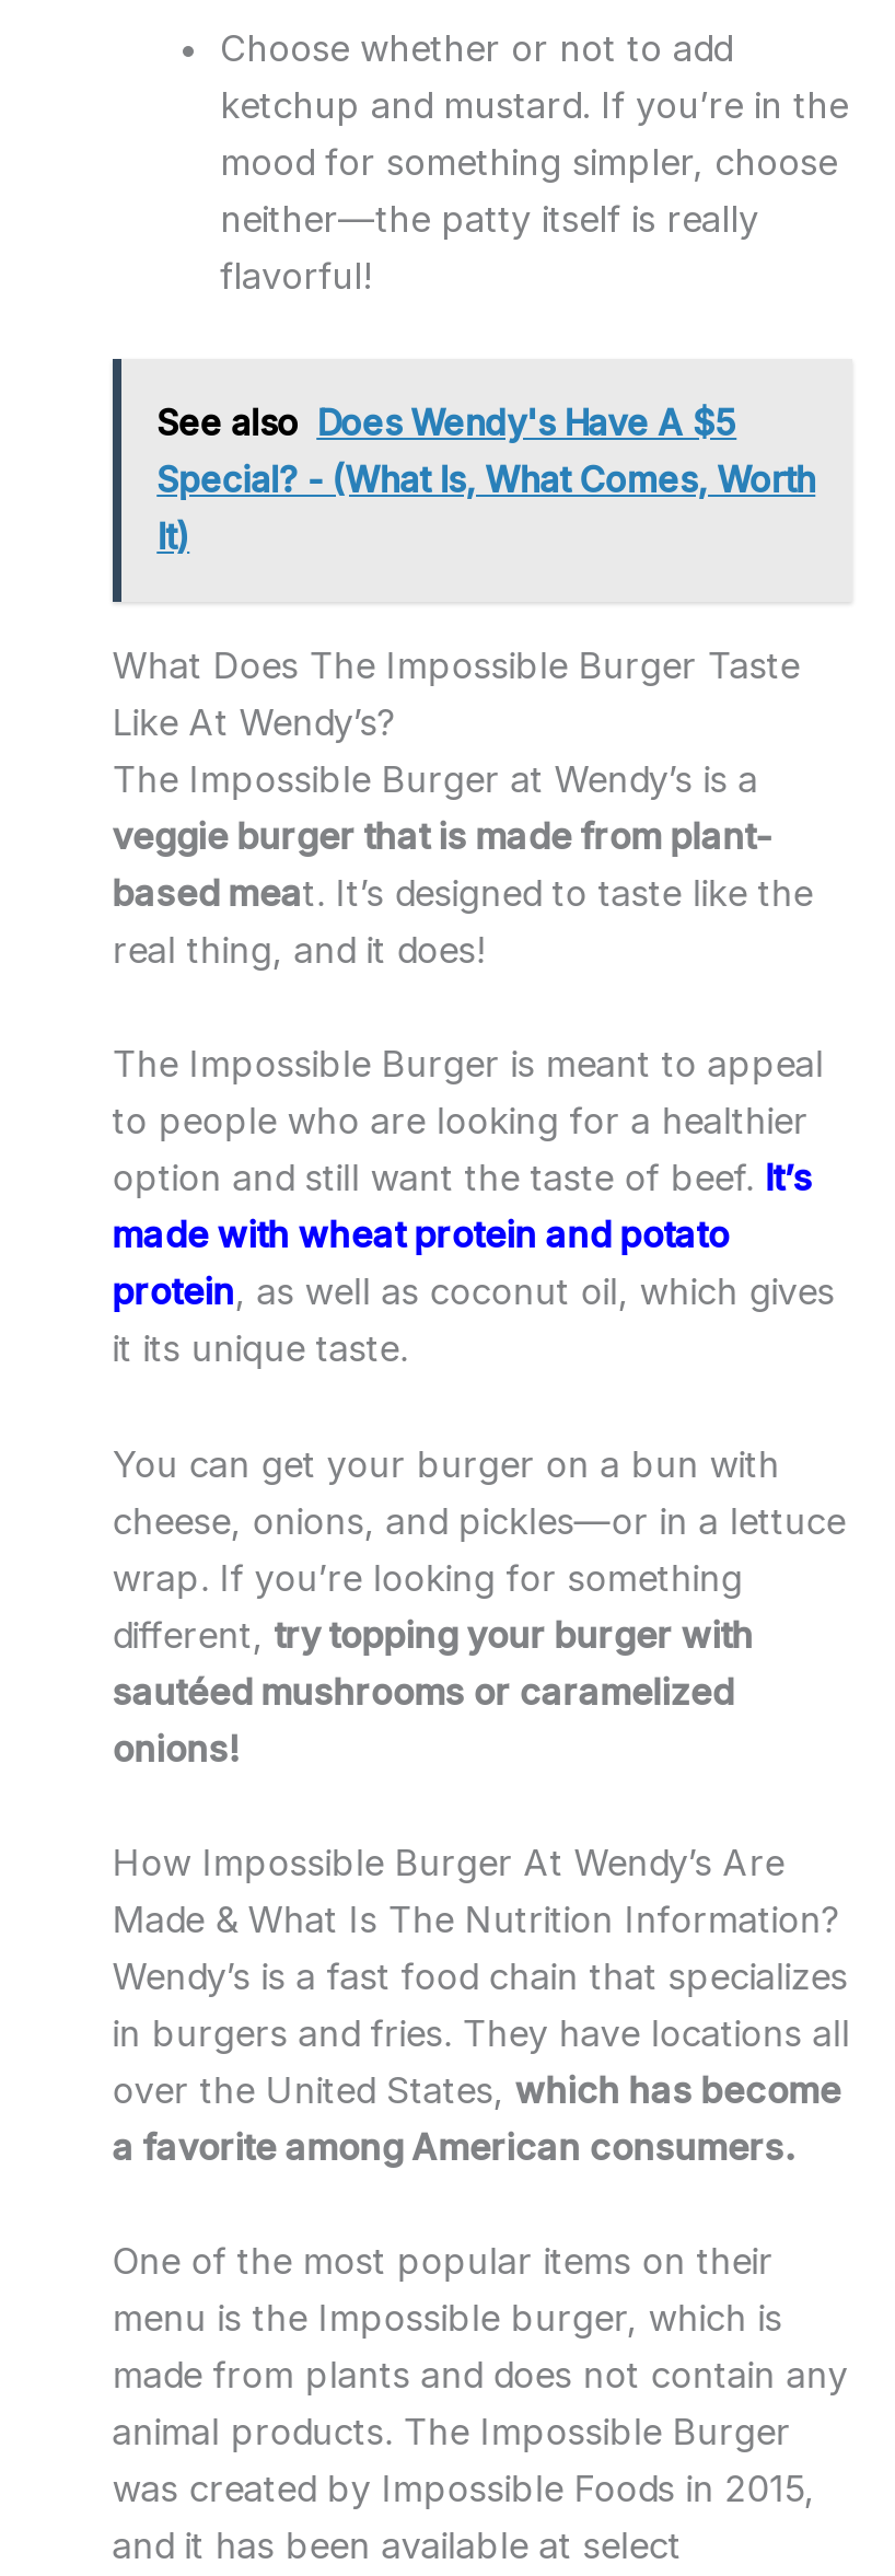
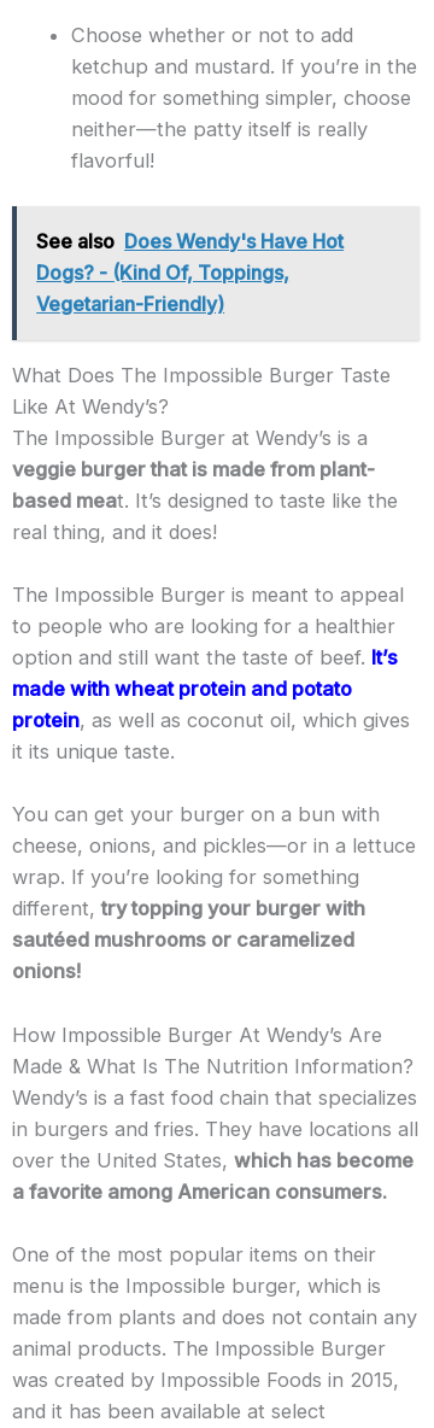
- See also Does Wendy's Have A $5
- Special? - (What Is, What Comes, Worth
- It)
+ See also Does Wendy's Have Hot
+ Dogs? - (Kind Of, Toppings,
+ Vegetarian-Friendly)
